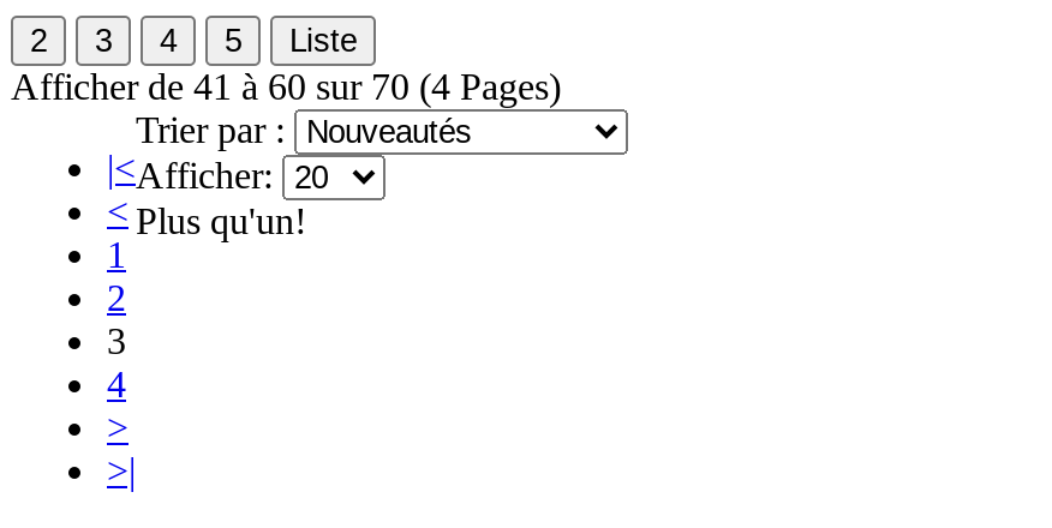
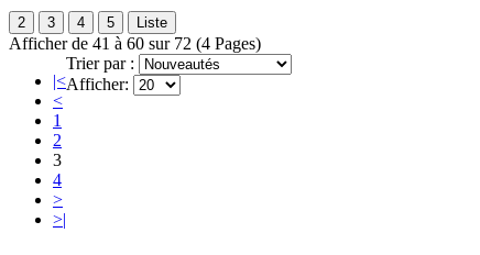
- Afficher de 41 à 60 sur 70 (4 Pages)
+ Afficher de 41 à 60 sur 72 (4 Pages)

- Plus qu'un!
